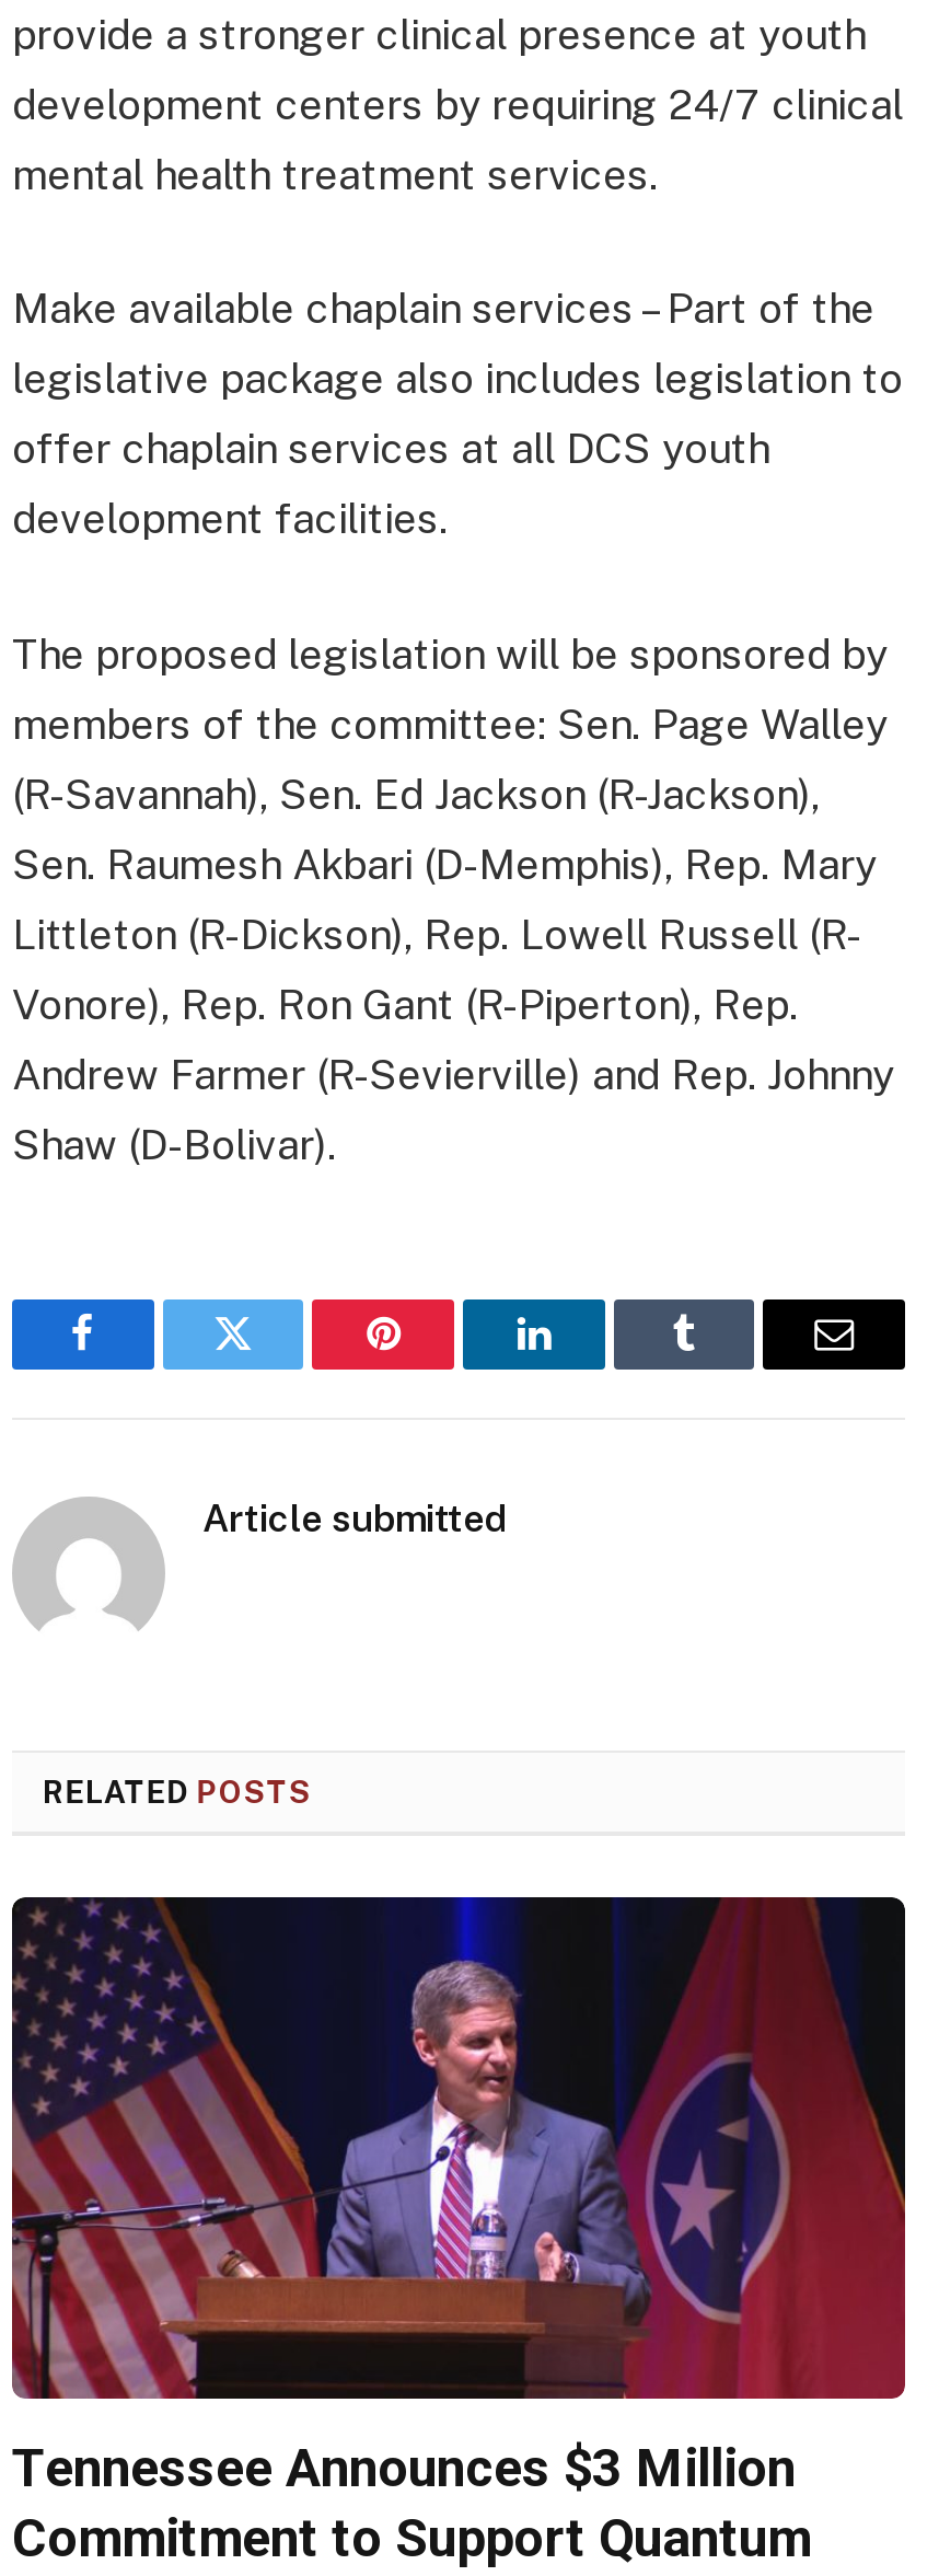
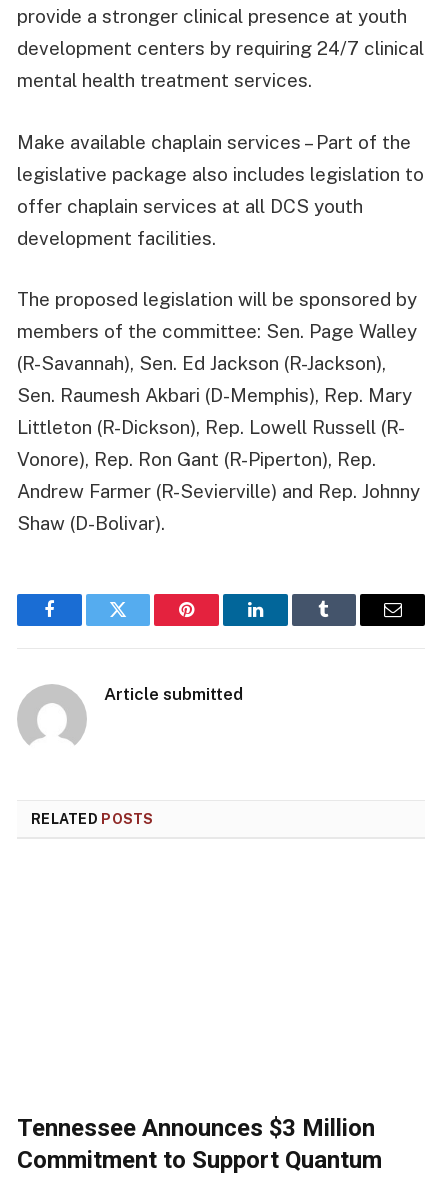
- [image]
